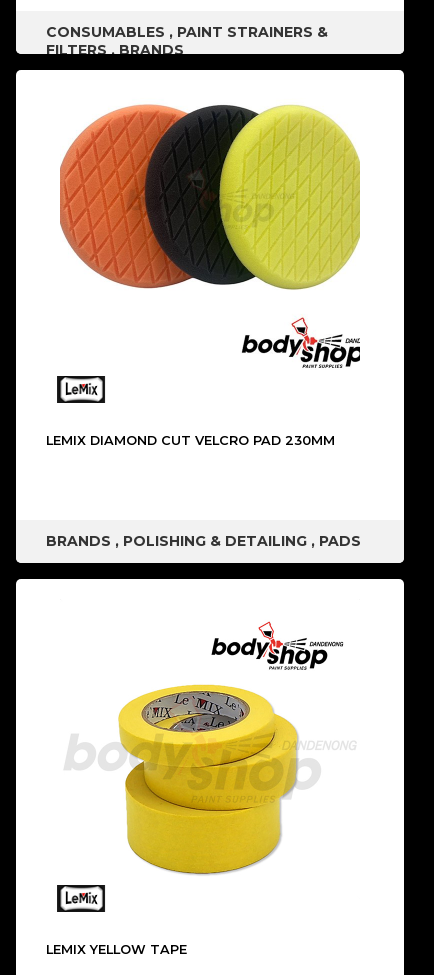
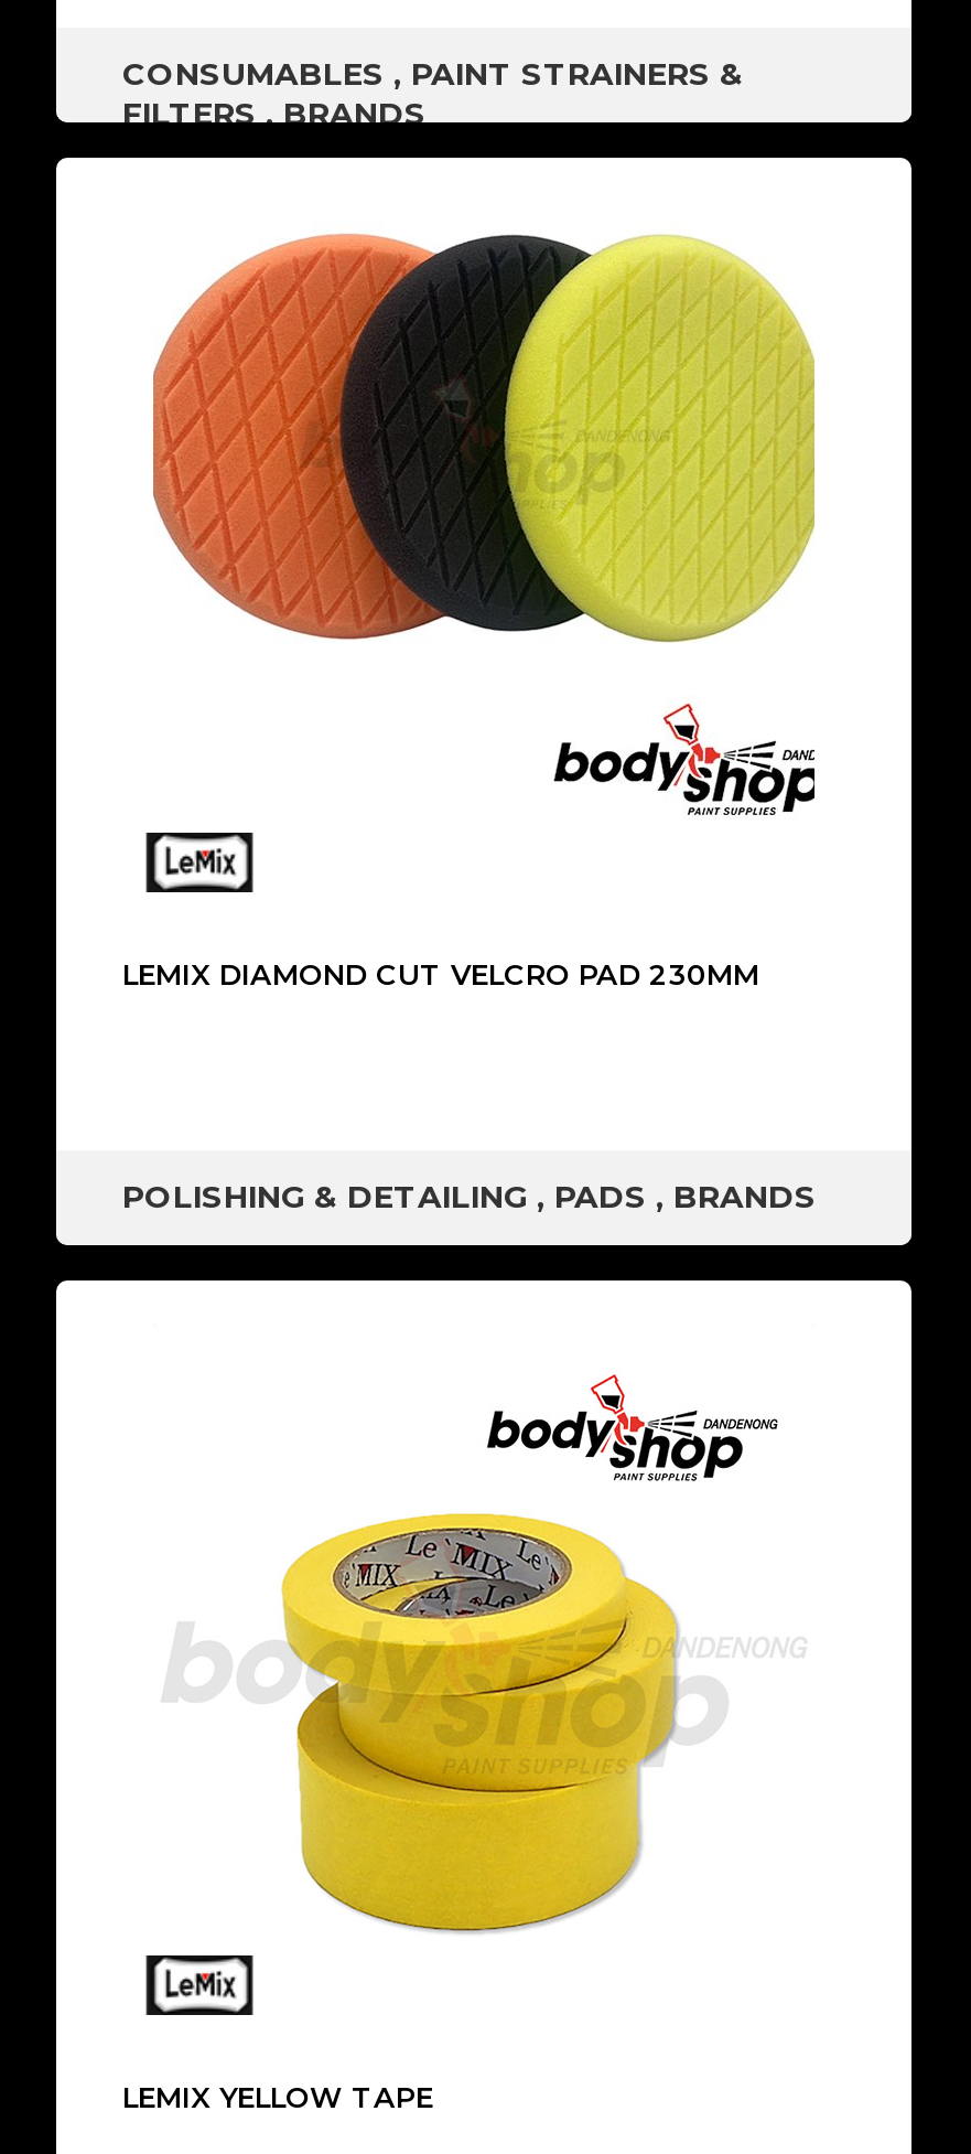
- BRANDS, POLISHING & DETAILING, PADS
+ POLISHING & DETAILING, PADS, BRANDS
